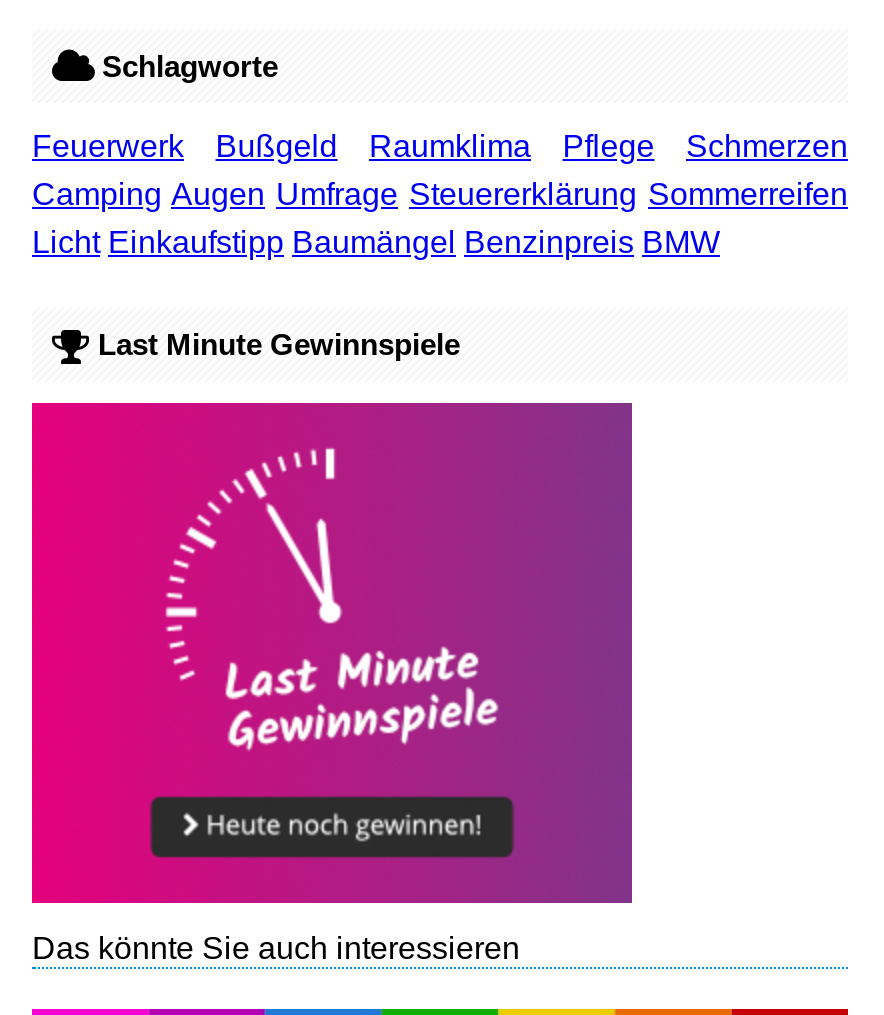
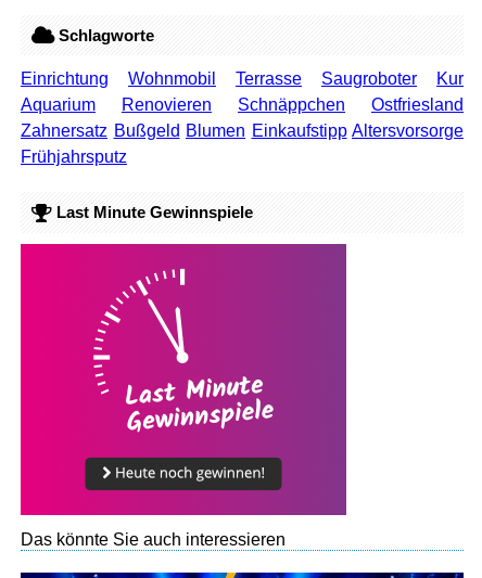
- Feuerwerk
- Bußgeld
- Raumklima
- Pflege
- Schmerzen
- Camping Augen Umfrage Steuererklärung Sommerreifen
- Licht Einkaufstipp Baumängel Benzinpreis BMW
+ Einrichtung
+ Wohnmobil
+ Terrasse
+ Saugroboter
+ Kur
+ Aquarium
+ Renovieren
+ Schnäppchen
+ Ostfriesland
+ Zahnersatz Bußgeld Blumen Einkaufstipp Altersvorsorge
+ Frühjahrsputz
